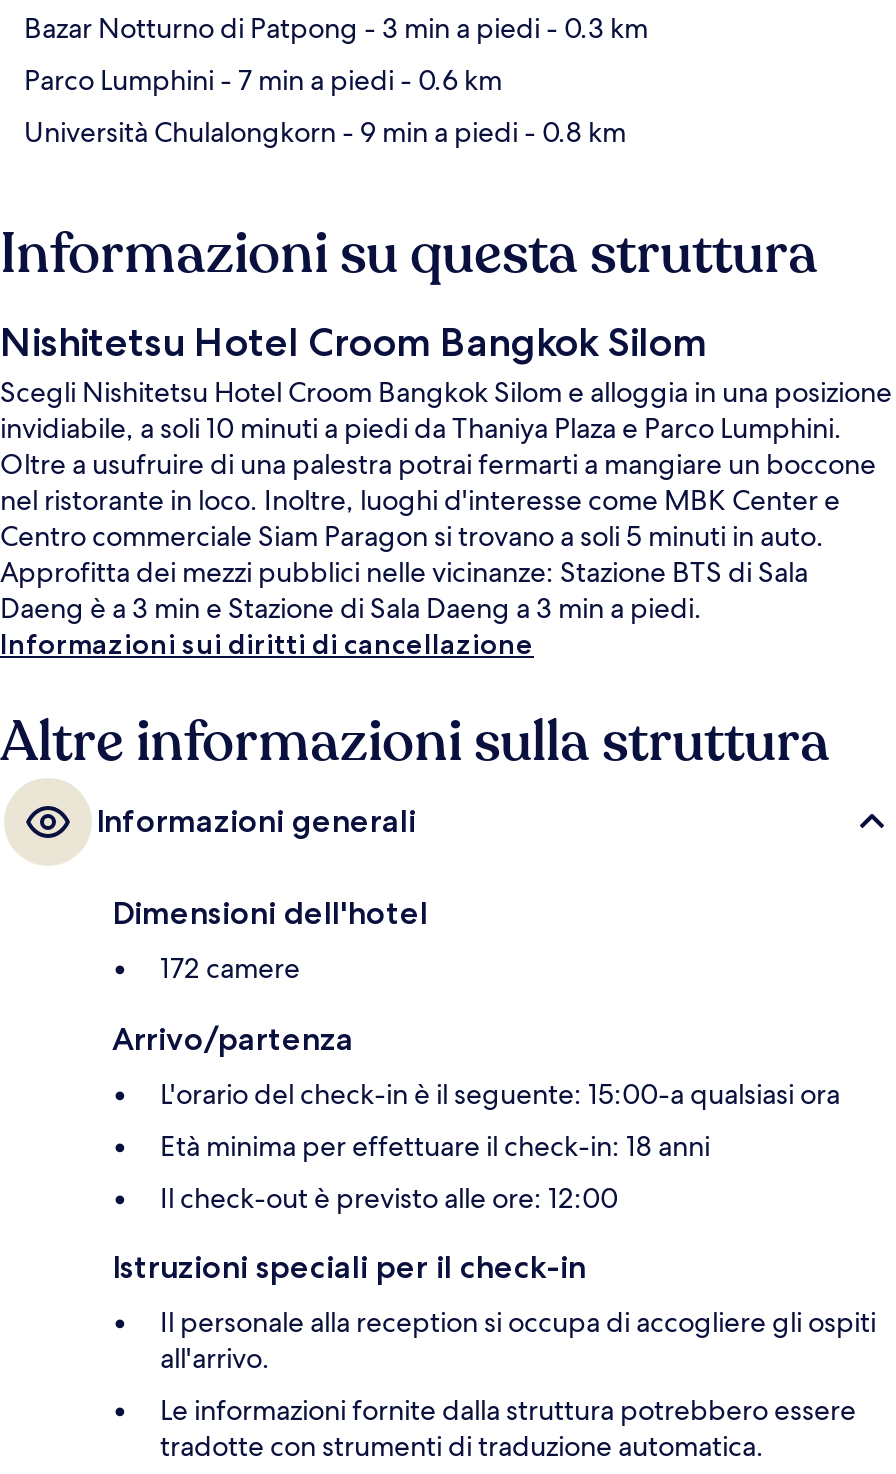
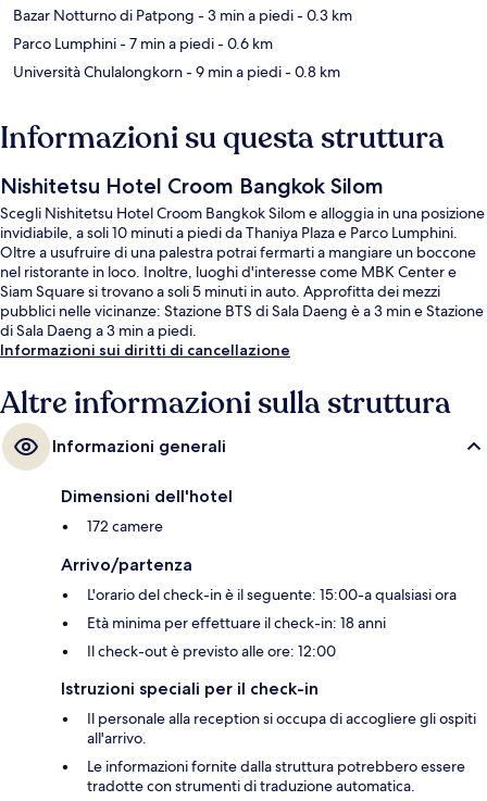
- Centro commerciale Siam Paragon si trovano a soli 5 minuti in auto.
- Approfitta dei mezzi pubblici nelle vicinanze: Stazione BTS di Sala
- Daeng è a 3 min e Stazione di Sala Daeng a 3 min a piedi.
+ Siam Square si trovano a soli 5 minuti in auto. Approfitta dei mezzi
+ pubblici nelle vicinanze: Stazione BTS di Sala Daeng è a 3 min e Stazione
+ di Sala Daeng a 3 min a piedi.
